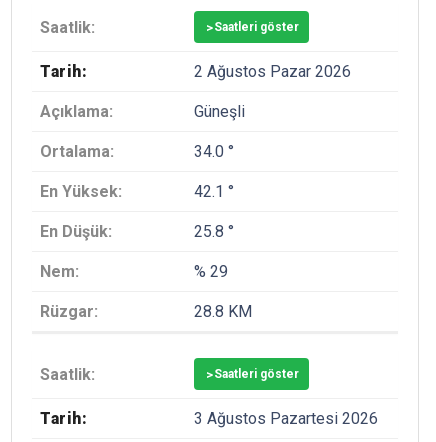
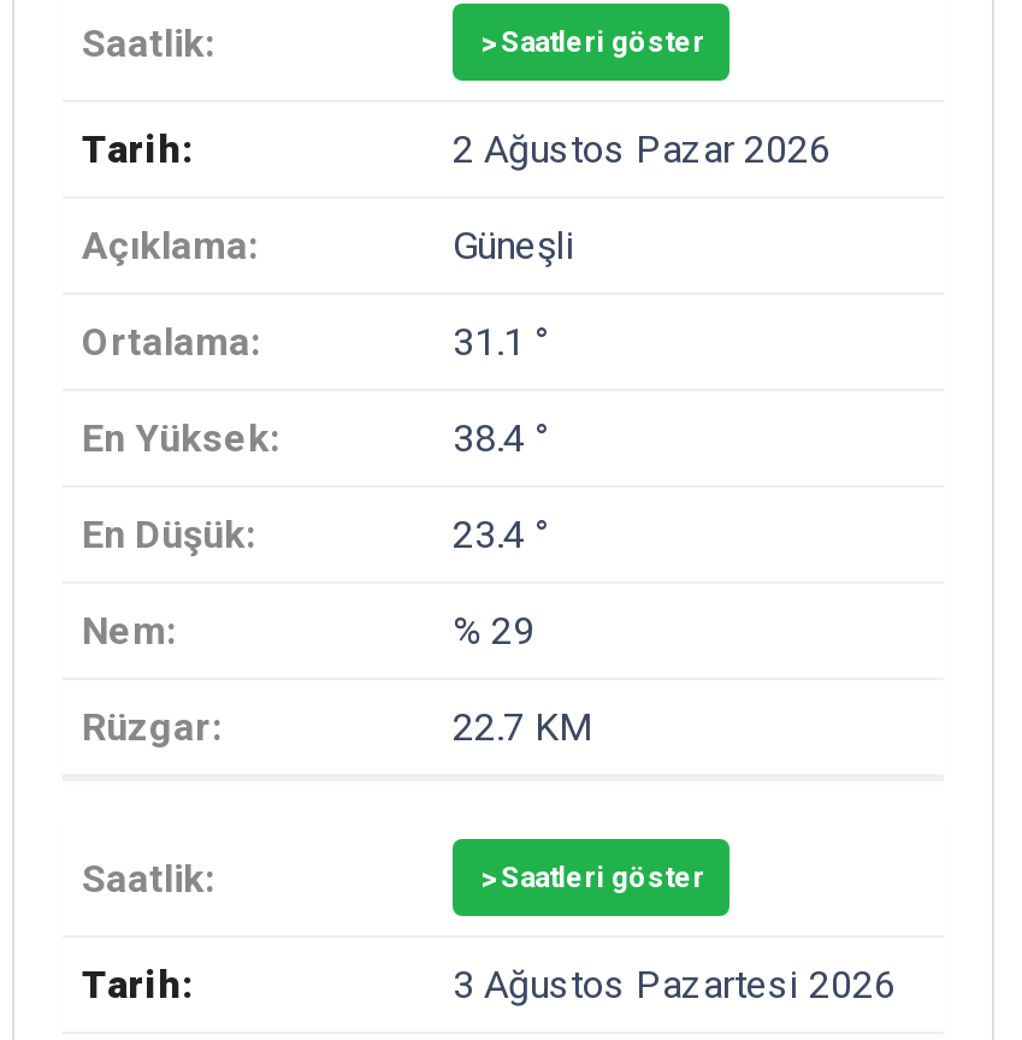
- 34.0 °
+ 31.1 °

- 42.1 °
+ 38.4 °

- 25.8 °
+ 23.4 °

- 28.8 KM
+ 22.7 KM
